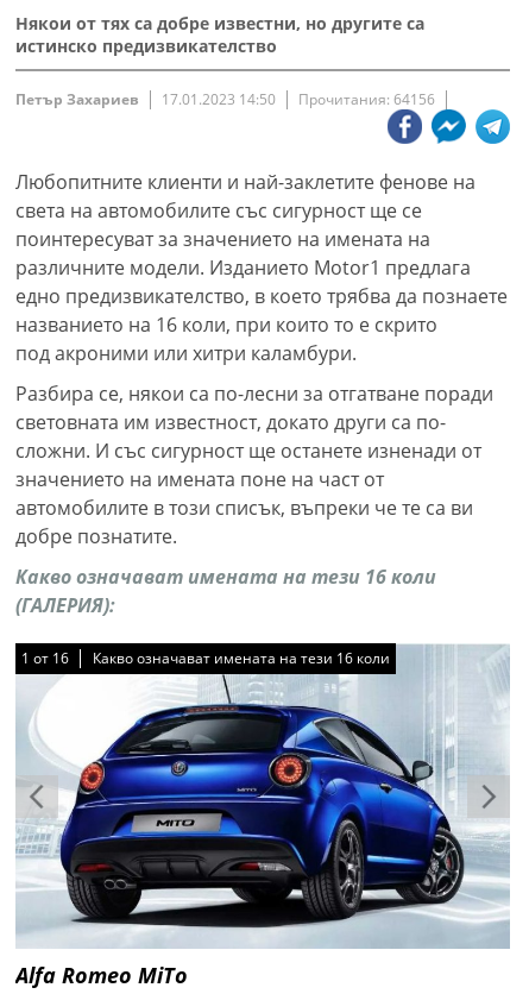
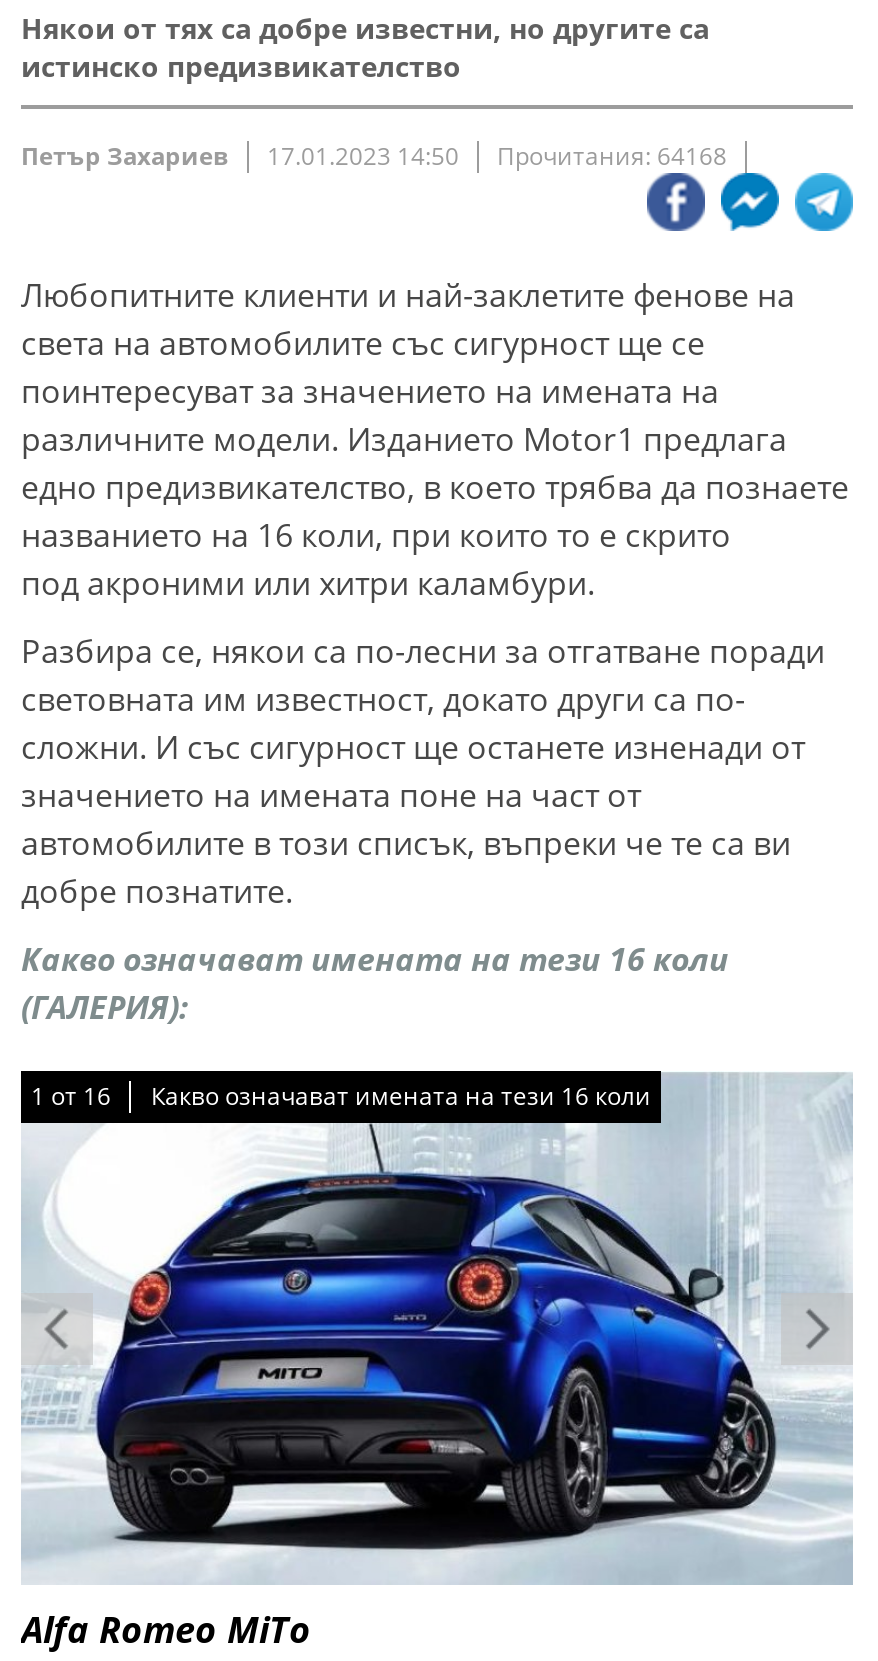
- Петър Захариев 17.01.2023 14:50 Прочитания: 64156
+ Петър Захариев 17.01.2023 14:50 Прочитания: 64168
